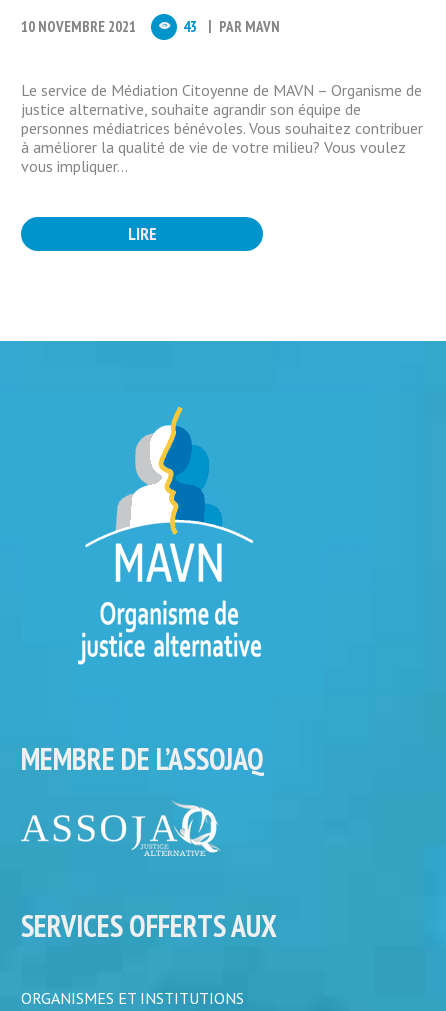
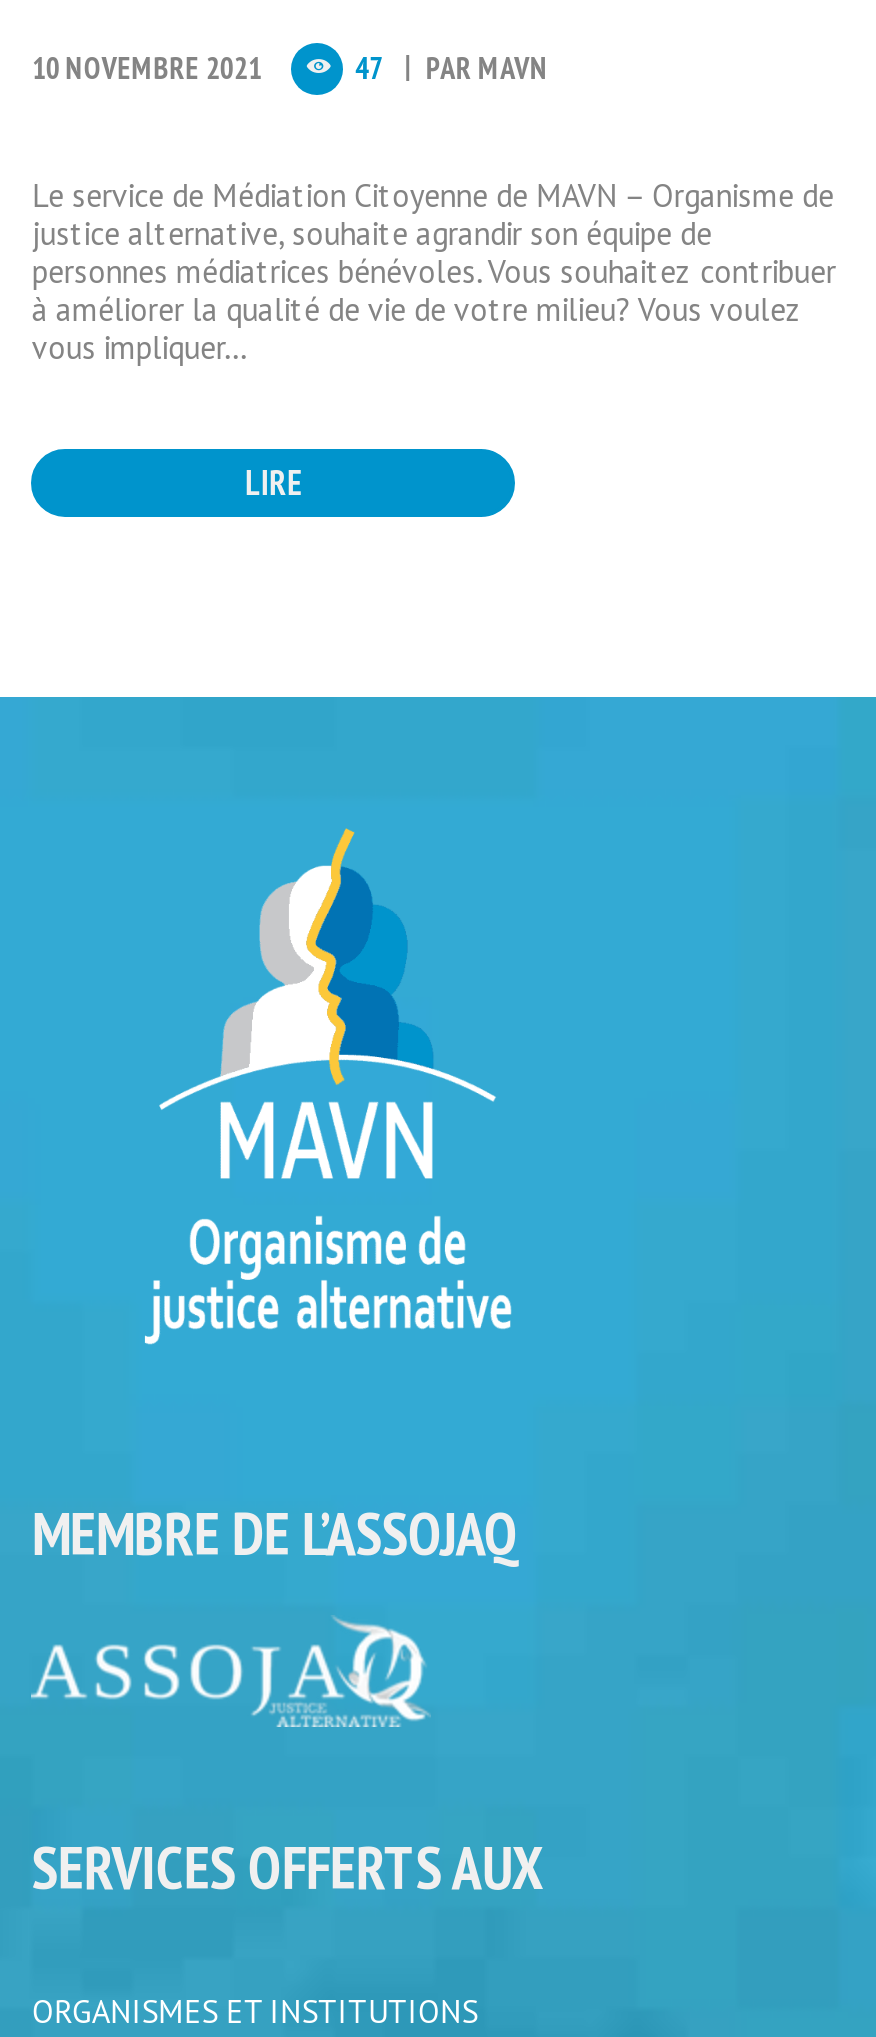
- 43 PAR MAVN
+ 47 PAR MAVN
